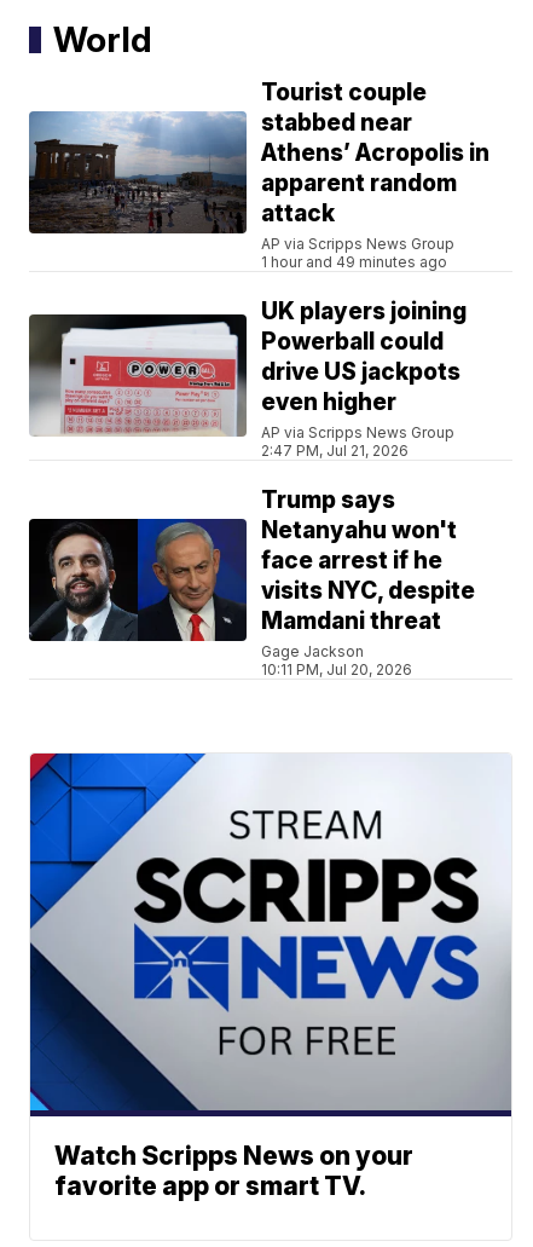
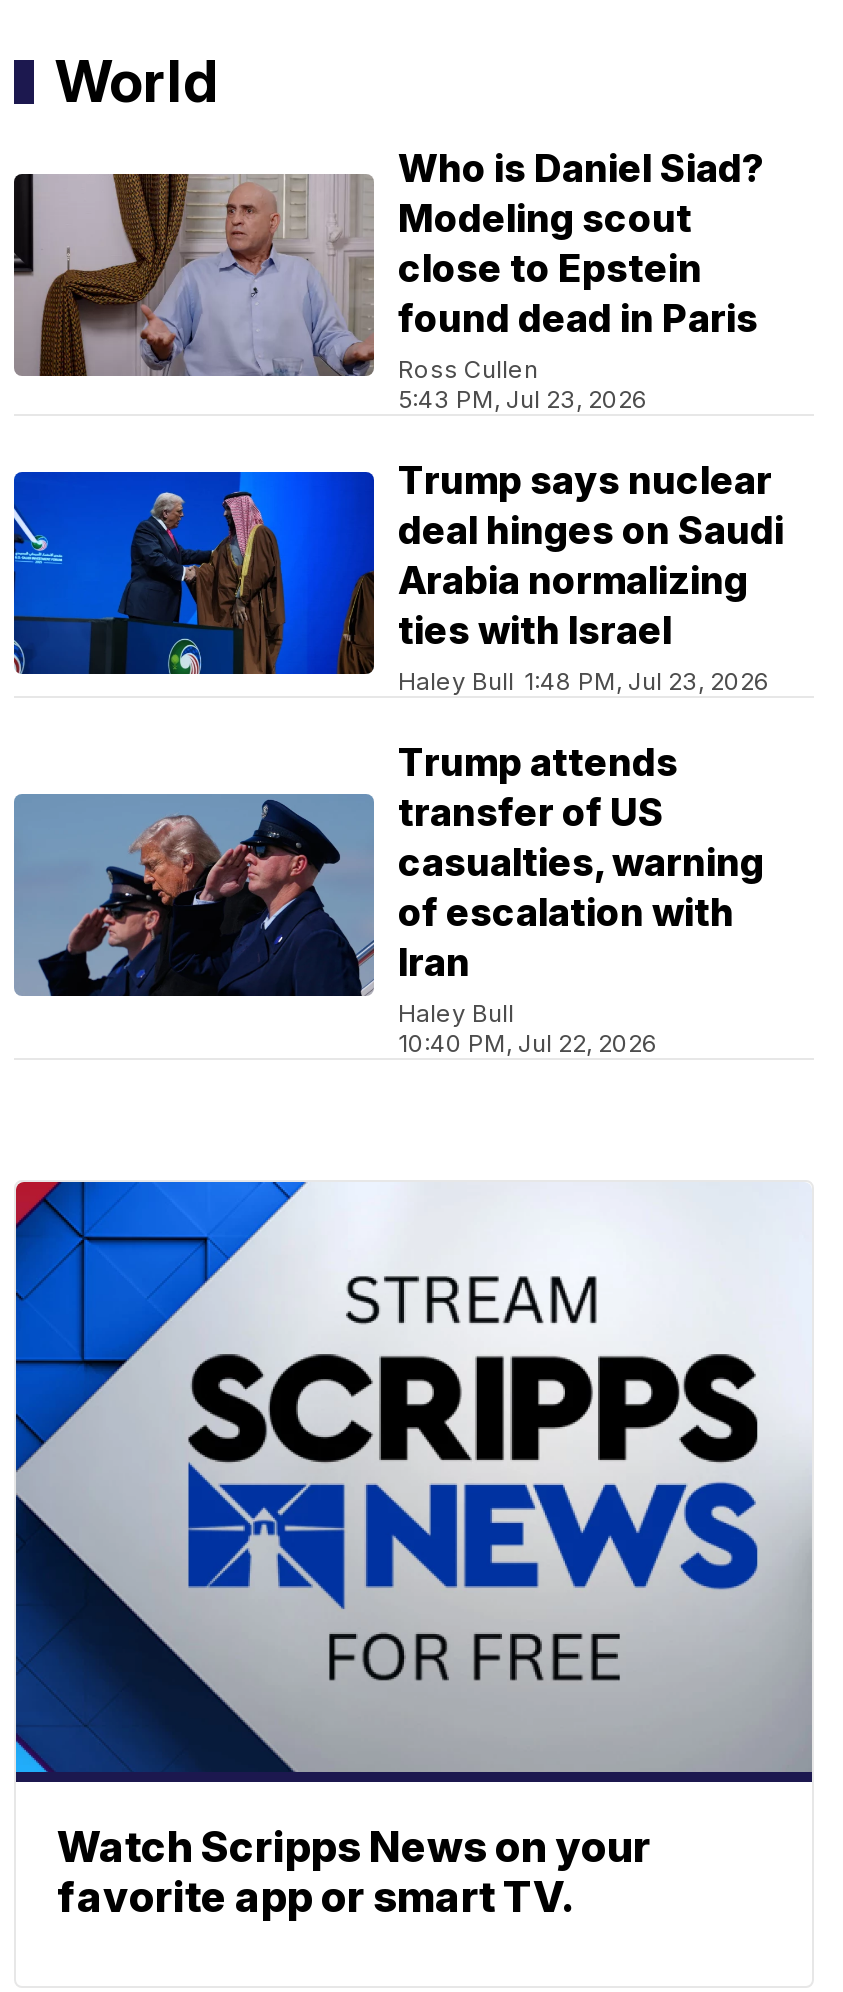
- [image]
- Tourist couple
- stabbed near
- Athens’ Acropolis in
- apparent random
- attack
- AP via Scripps News Group
- 1 hour and 49 minutes ago
+ [image]
+ Who is Daniel Siad?
+ Modeling scout
+ close to Epstein
+ found dead in Paris
+ Ross Cullen
+ 5:43 PM, Jul 23, 2026

- [image]
- UK players joining
- Powerball could
- drive US jackpots
- even higher
- AP via Scripps News Group
- 2:47 PM, Jul 21, 2026
+ [image]
+ Trump says nuclear
+ deal hinges on Saudi
+ Arabia normalizing
+ ties with Israel
+ Haley Bull 1:48 PM, Jul 23, 2026

- [image]
- Trump says
- Netanyahu won't
- face arrest if he
- visits NYC, despite
- Mamdani threat
- Gage Jackson
- 10:11 PM, Jul 20, 2026
+ [image]
+ Trump attends
+ transfer of US
+ casualties, warning
+ of escalation with
+ Iran
+ Haley Bull
+ 10:40 PM, Jul 22, 2026
